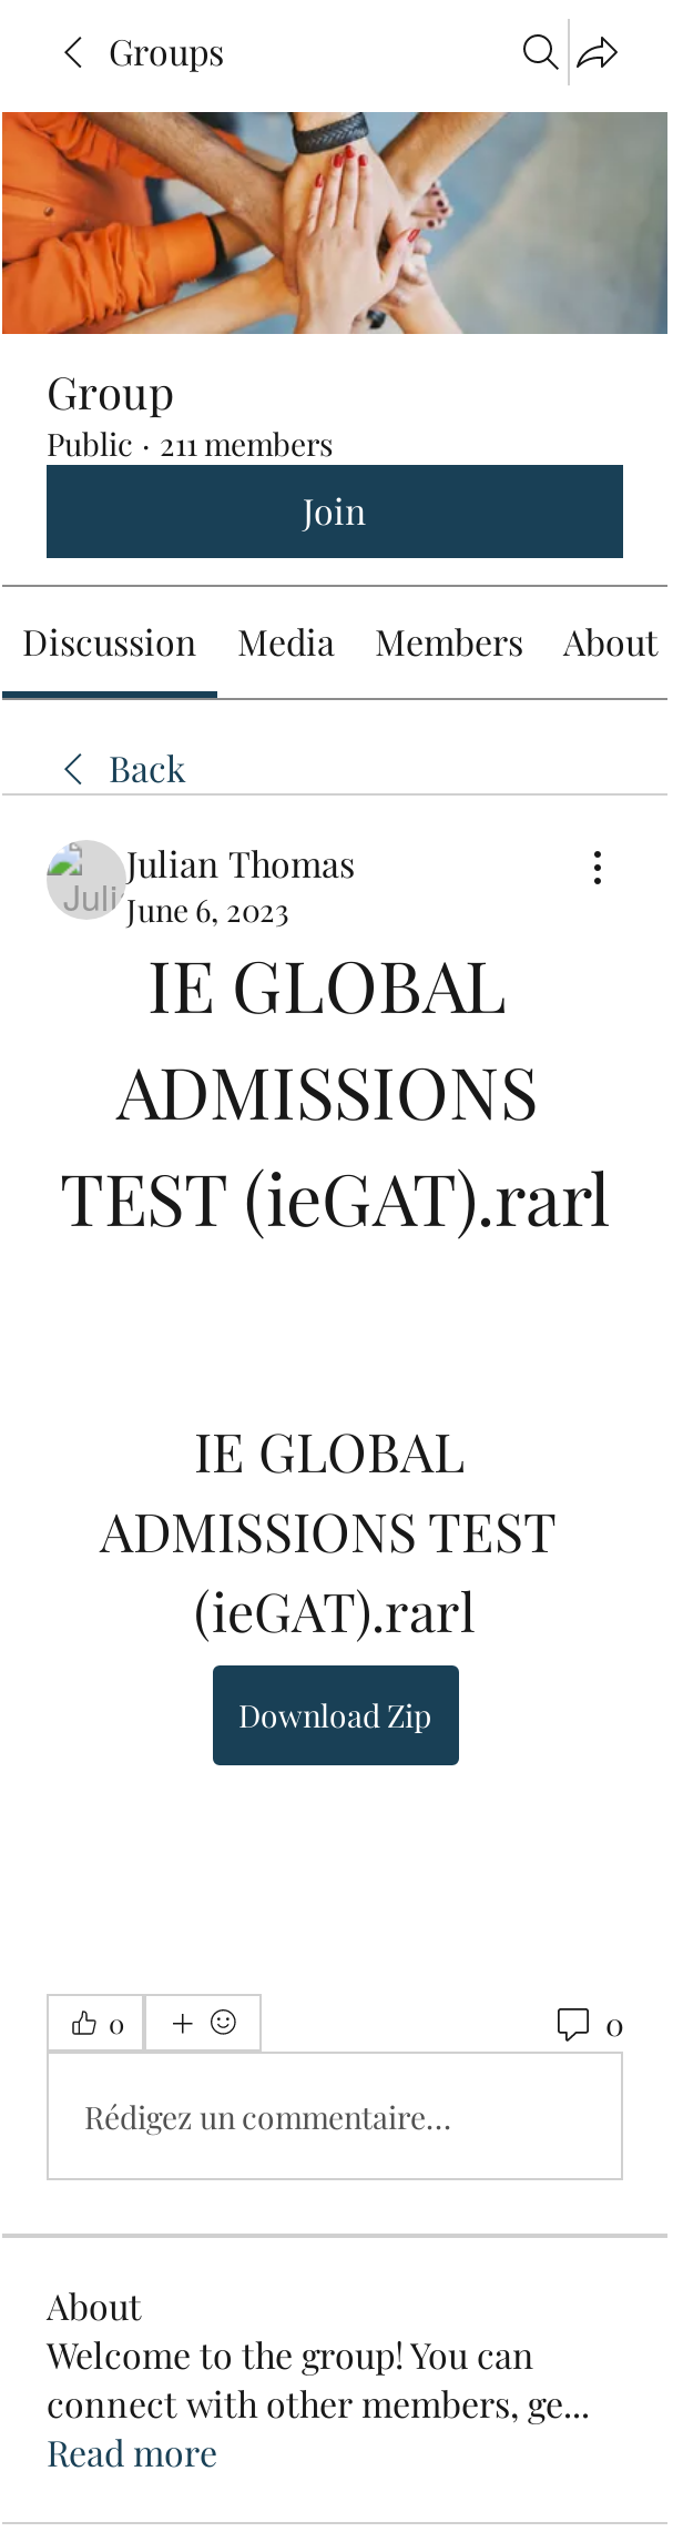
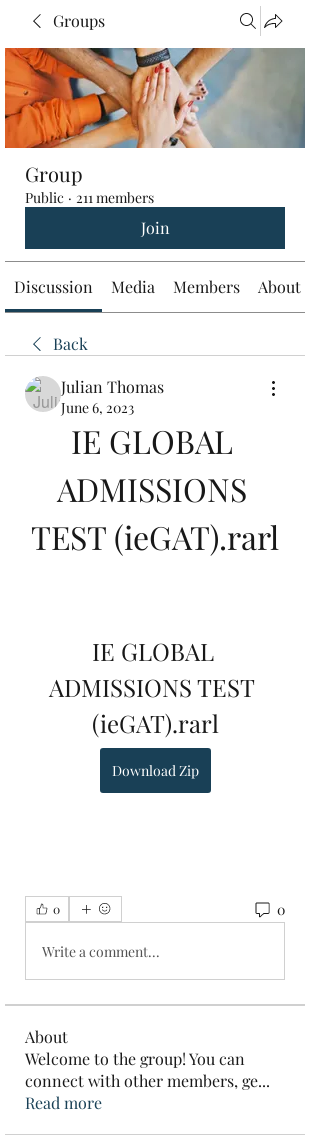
- Rédigez un commentaire...
+ Write a comment...
